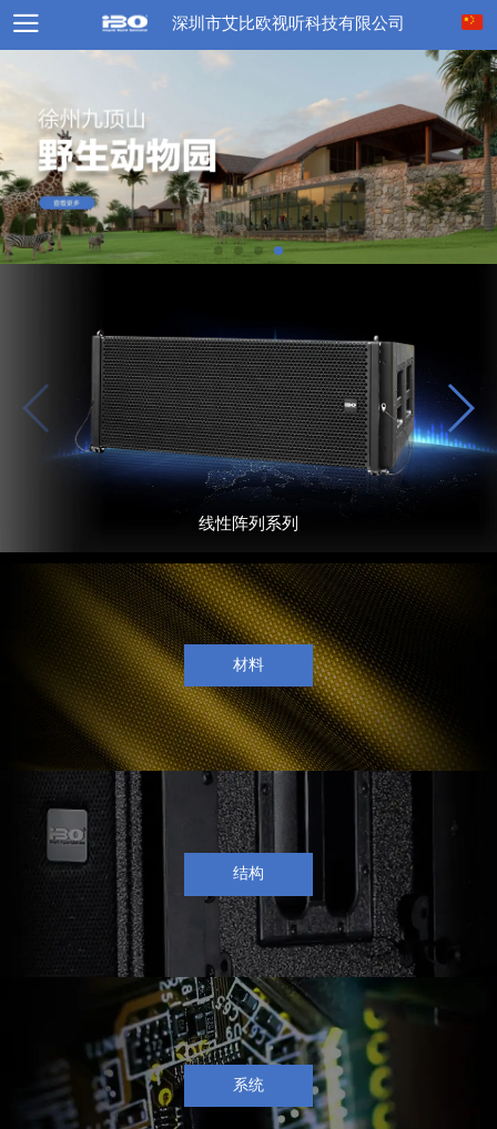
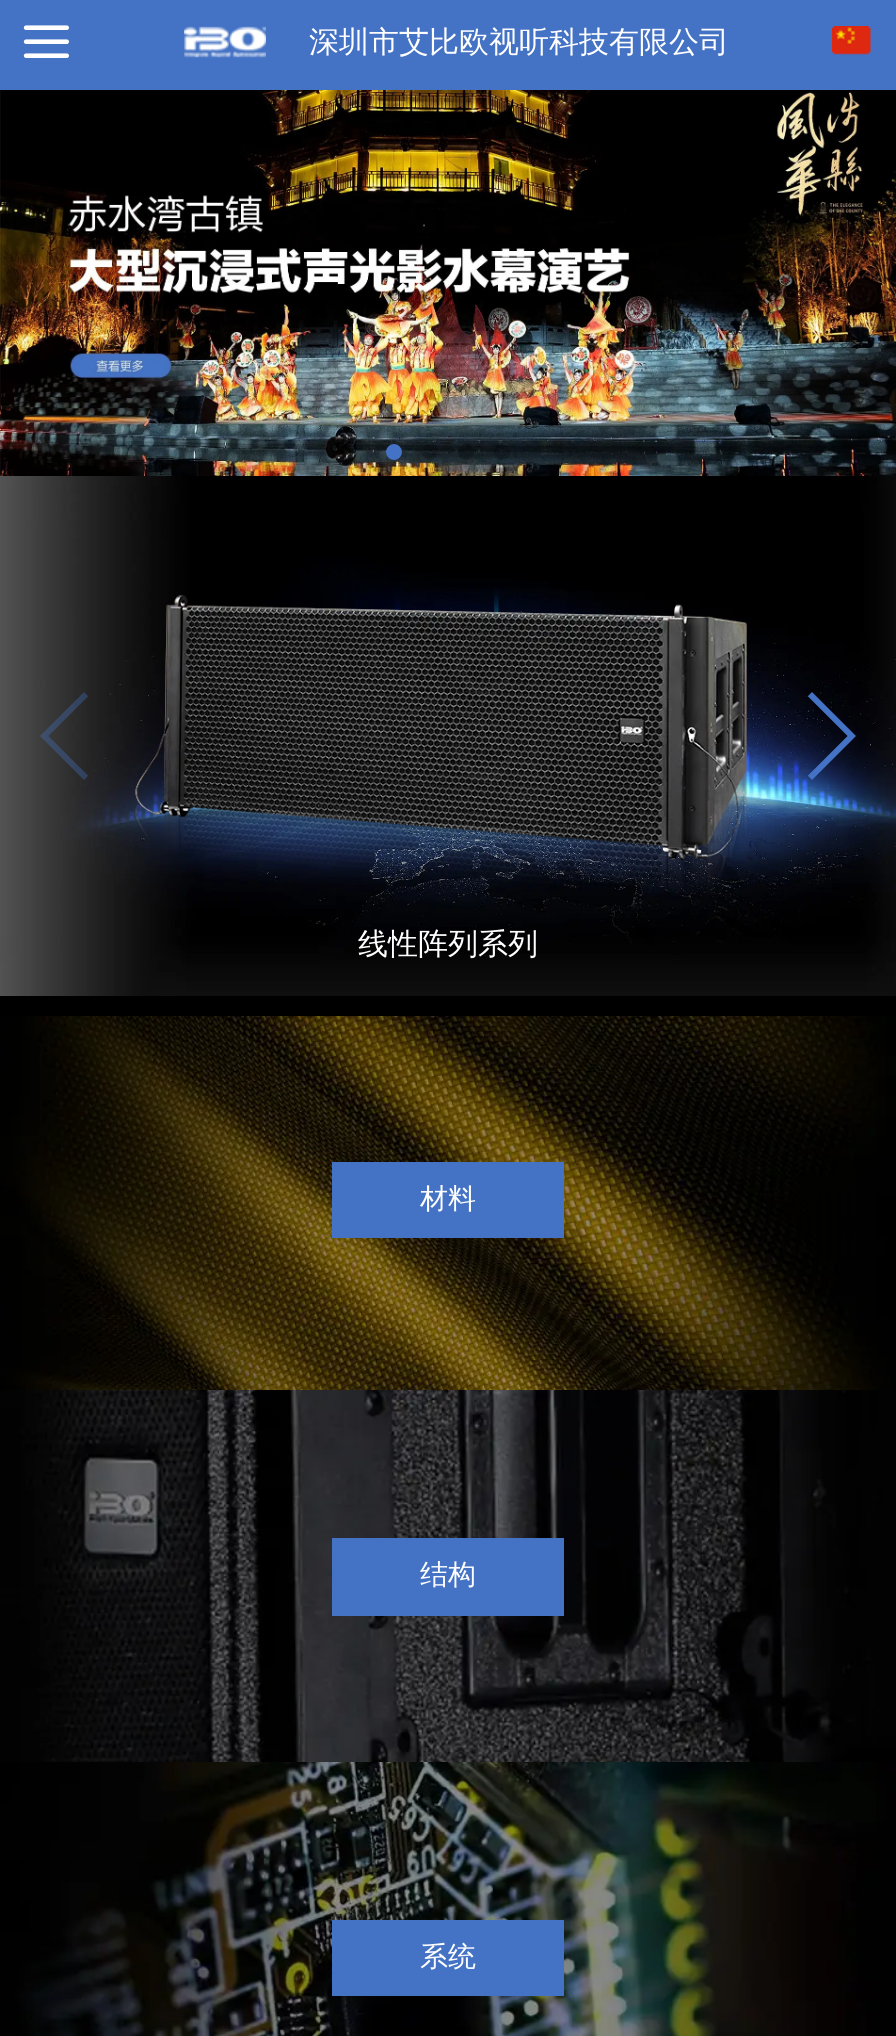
- [image]
+ [image]
